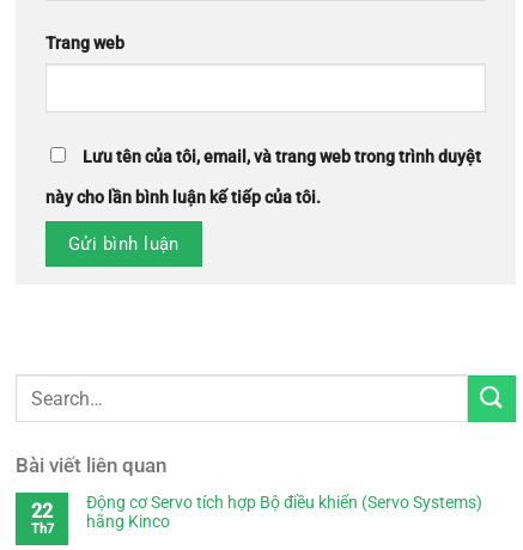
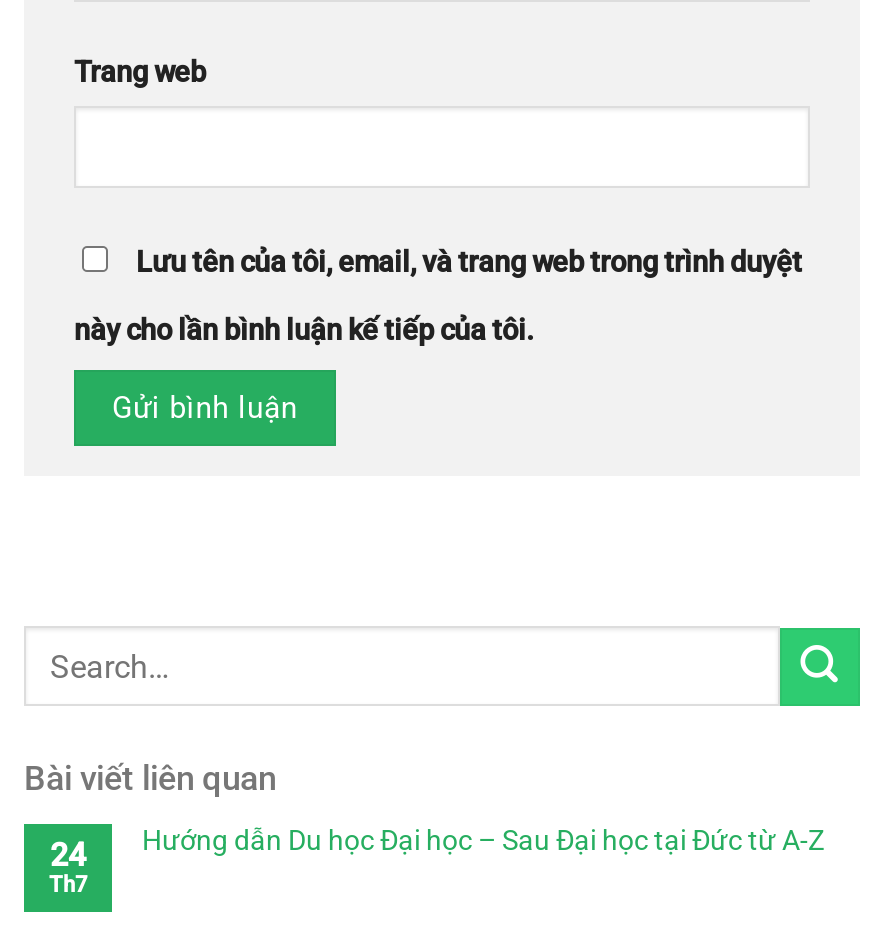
- Động cơ Servo tích hợp Bộ điều khiển (Servo Systems)
- hãng Kinco
+ Hướng dẫn Du học Đại học – Sau Đại học tại Đức từ A-Z

- 22
+ 24
